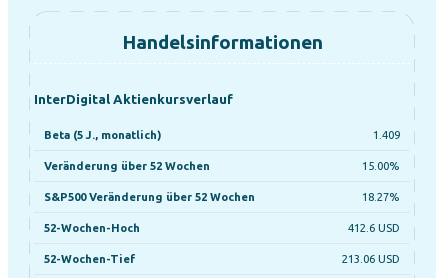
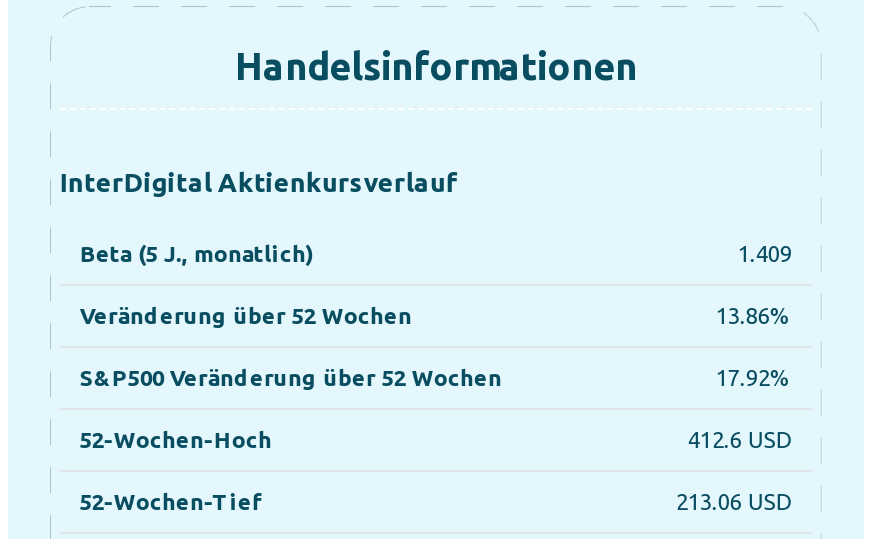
- 15.00%
+ 13.86%

- 18.27%
+ 17.92%
